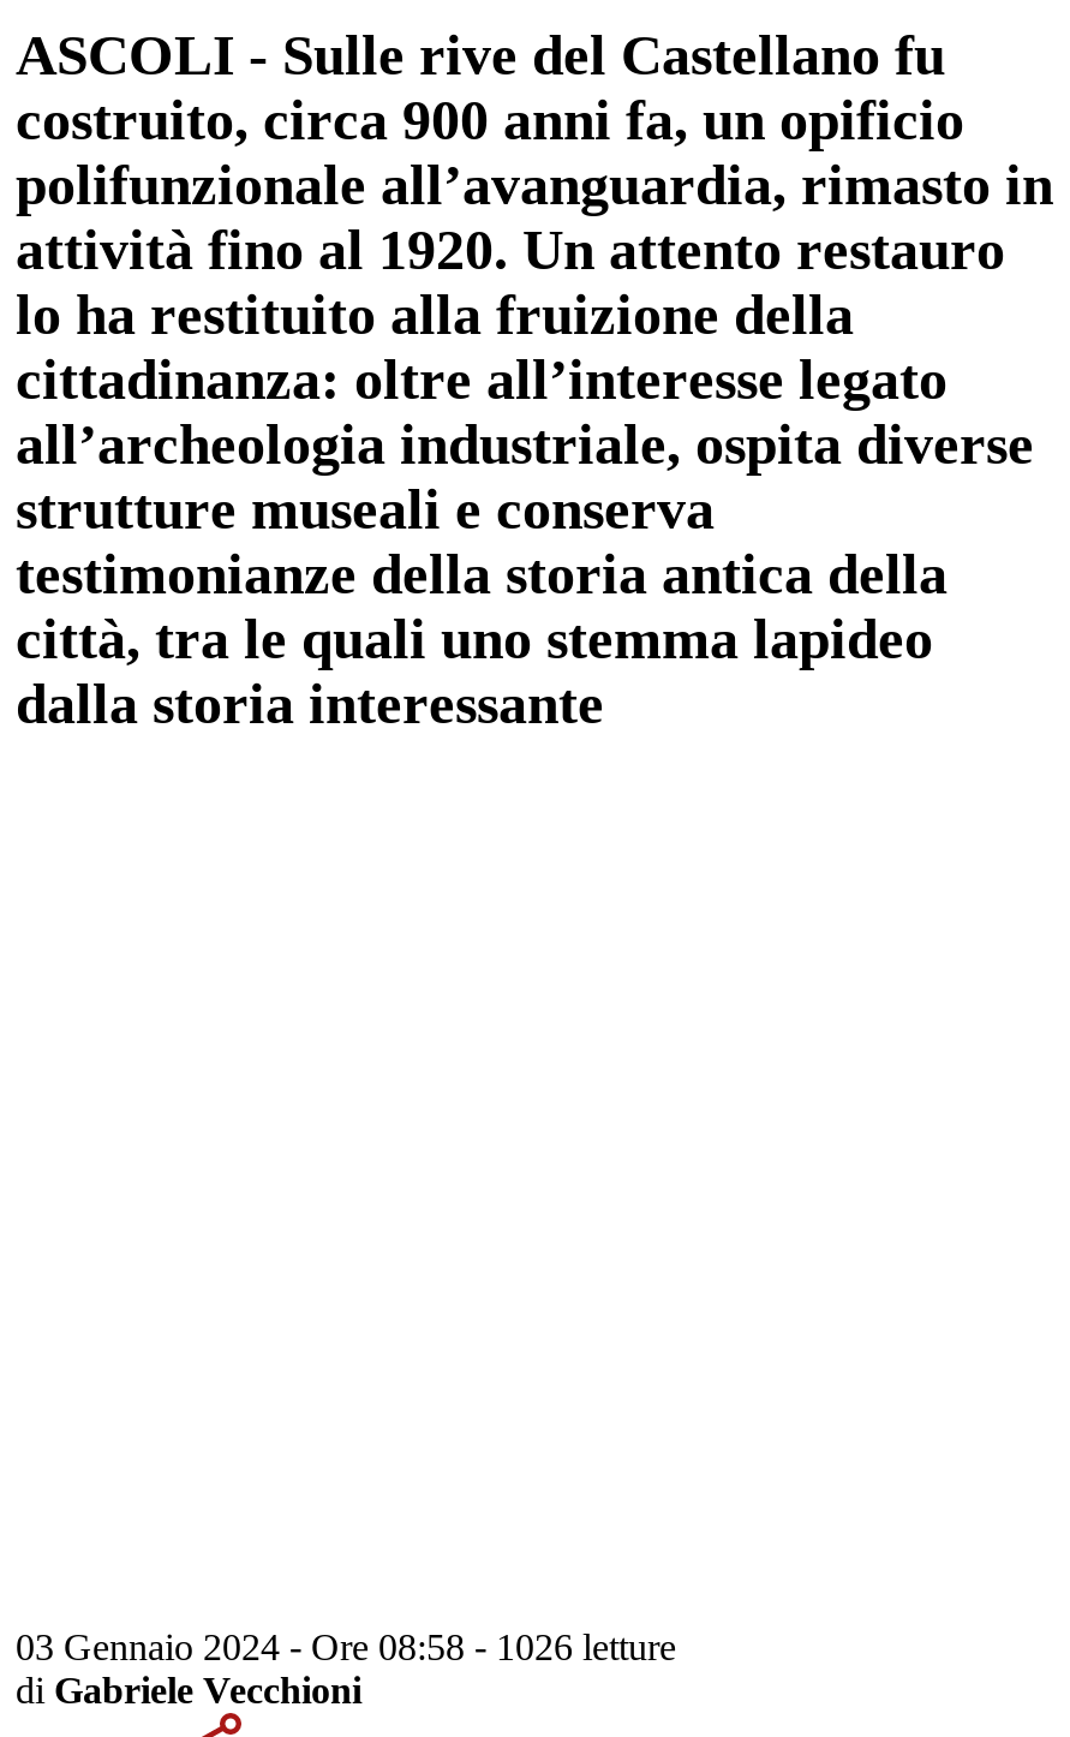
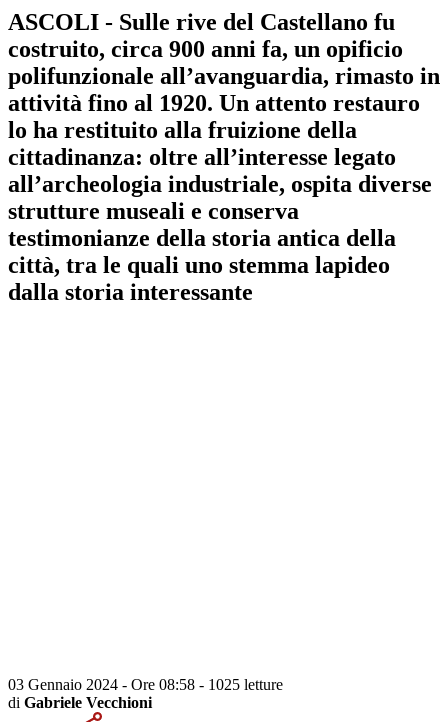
- 03 Gennaio 2024 - Ore 08:58 - 1026 letture
+ 03 Gennaio 2024 - Ore 08:58 - 1025 letture
